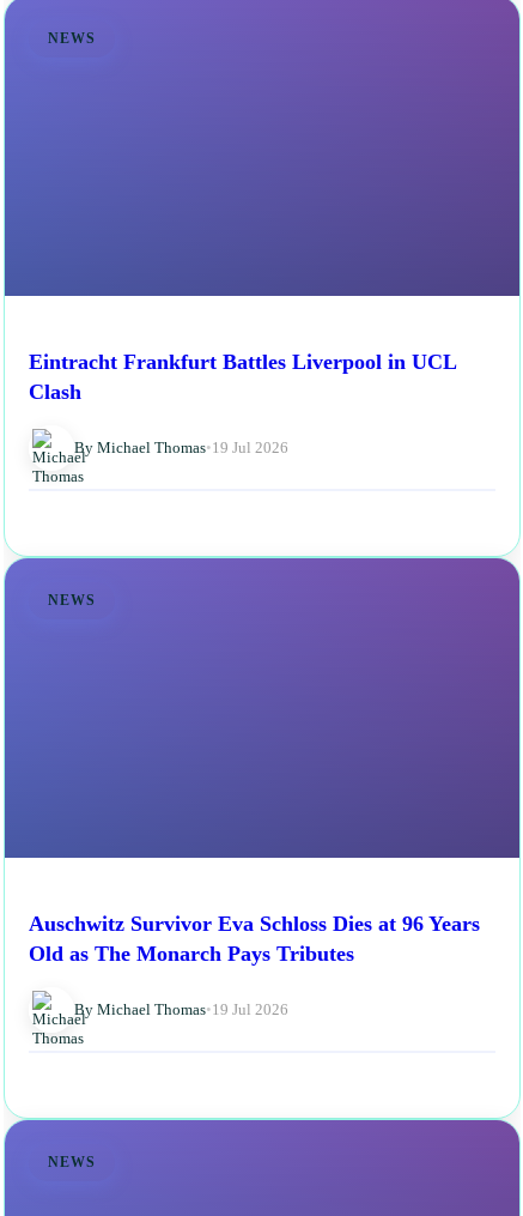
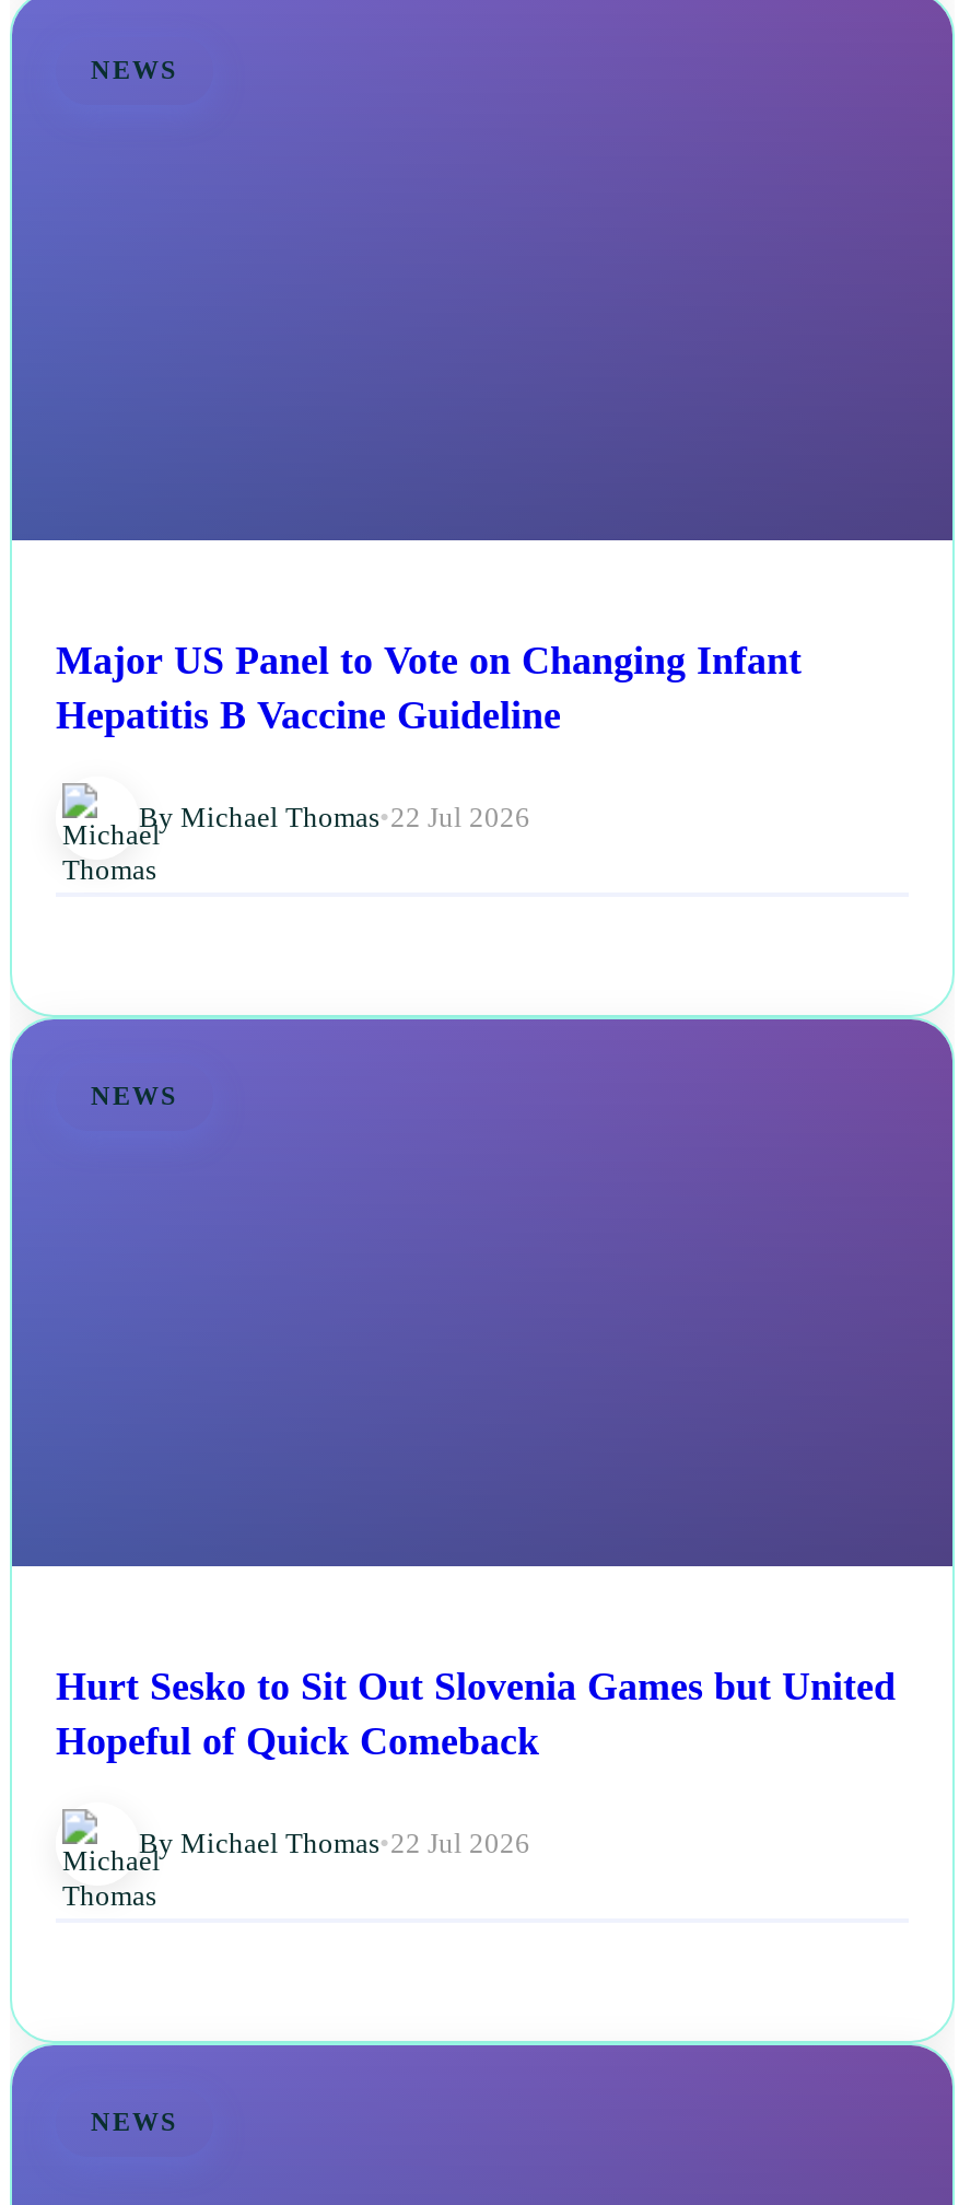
- Eintracht Frankfurt Battles Liverpool in UCL
- Clash
+ Major US Panel to Vote on Changing Infant
+ Hepatitis B Vaccine Guideline

- By Michael Thomas • 19 Jul 2026
+ By Michael Thomas • 22 Jul 2026

- Auschwitz Survivor Eva Schloss Dies at 96 Years
- Old as The Monarch Pays Tributes
+ Hurt Sesko to Sit Out Slovenia Games but United
+ Hopeful of Quick Comeback

- By Michael Thomas • 19 Jul 2026
+ By Michael Thomas • 22 Jul 2026
